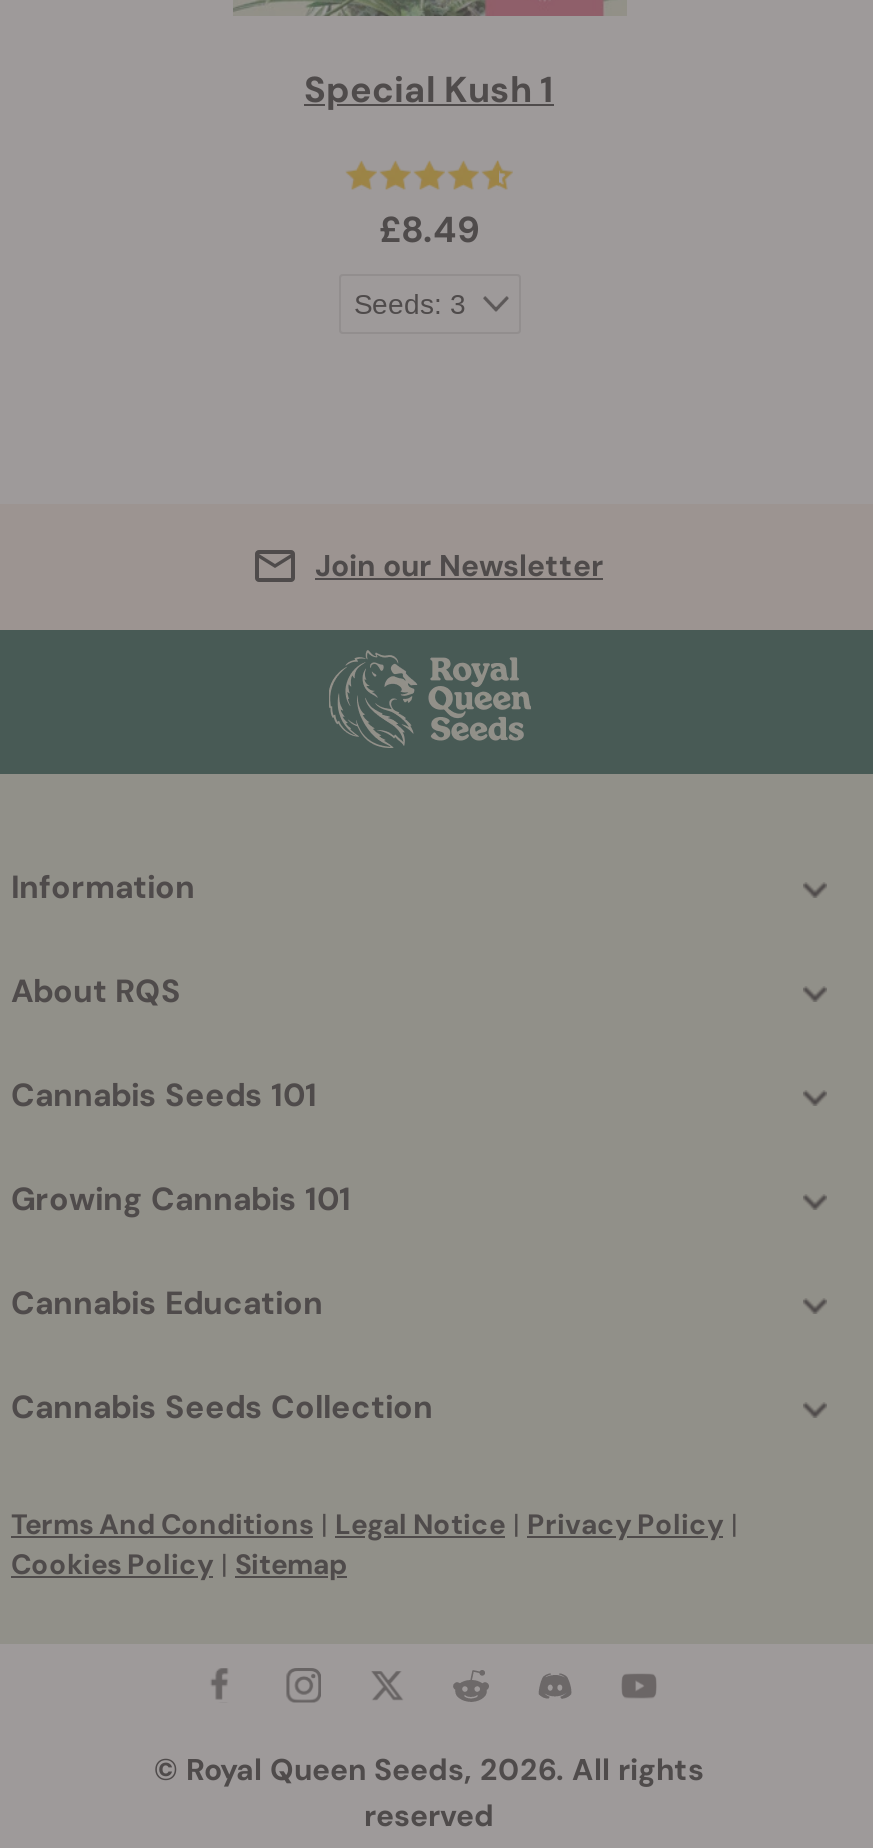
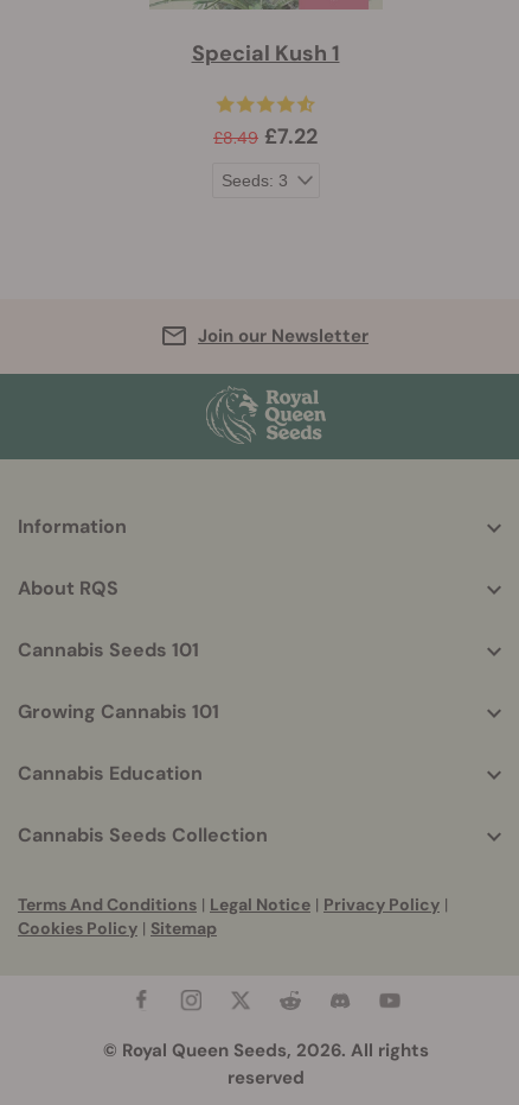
- £8.49
+ £8.49 £7.22
